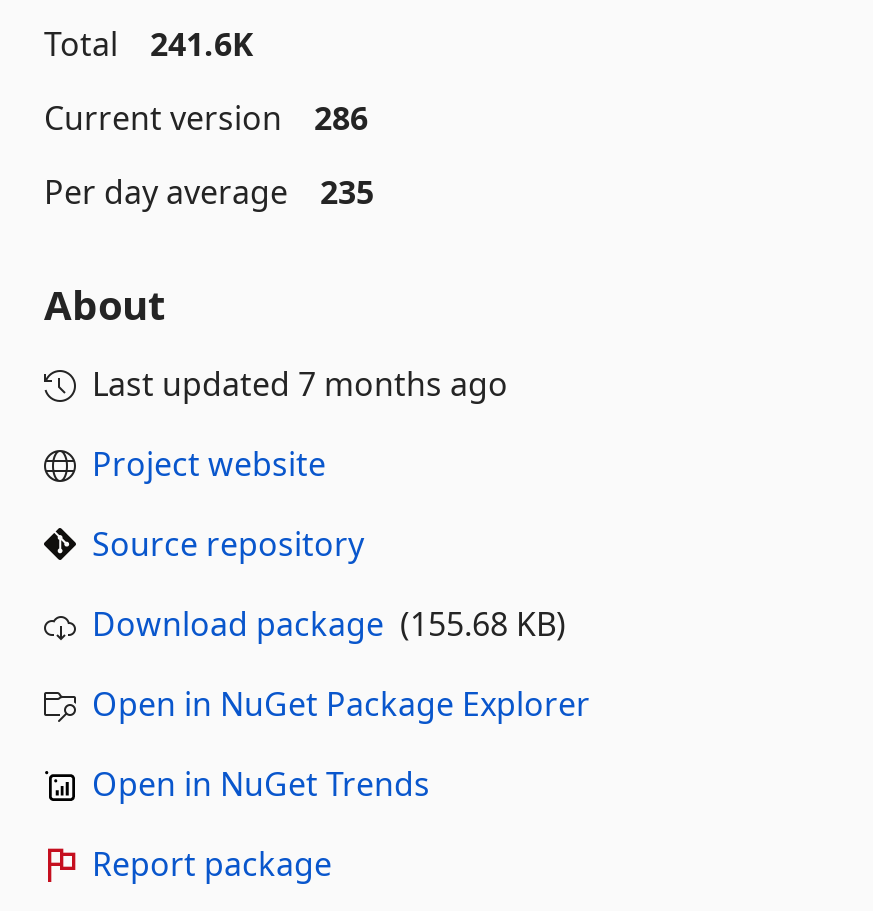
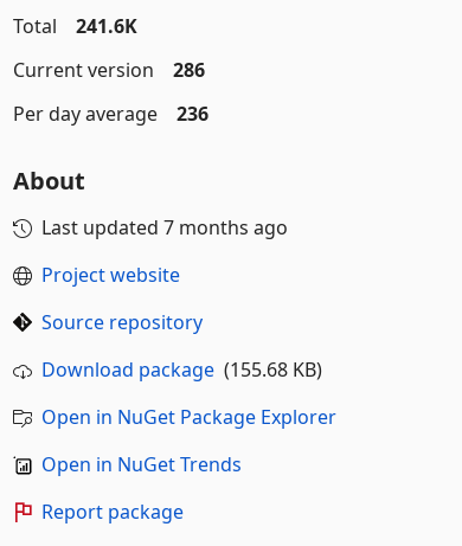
- Per day average 235
+ Per day average 236
